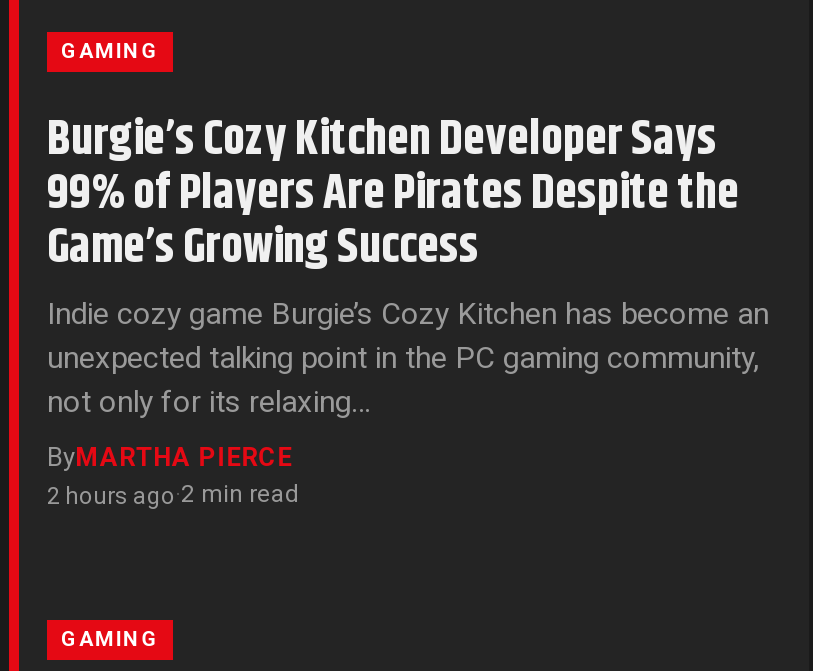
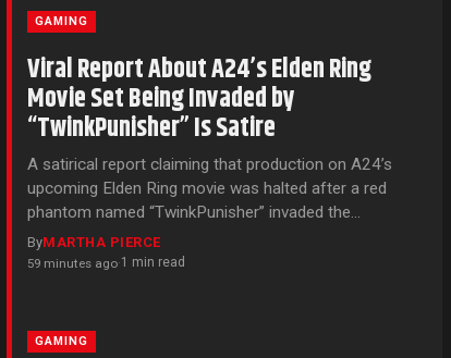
- Burgie’s Cozy Kitchen Developer Says
- 99% of Players Are Pirates Despite the
- Game’s Growing Success
- Indie cozy game Burgie’s Cozy Kitchen has become an
- unexpected talking point in the PC gaming community,
- not only for its relaxing…
+ Viral Report About A24’s Elden Ring
+ Movie Set Being Invaded by
+ “TwinkPunisher” Is Satire
+ A satirical report claiming that production on A24’s
+ upcoming Elden Ring movie was halted after a red
+ phantom named “TwinkPunisher” invaded the…

- 2 hours ago·2 min read
+ 59 minutes ago·1 min read
